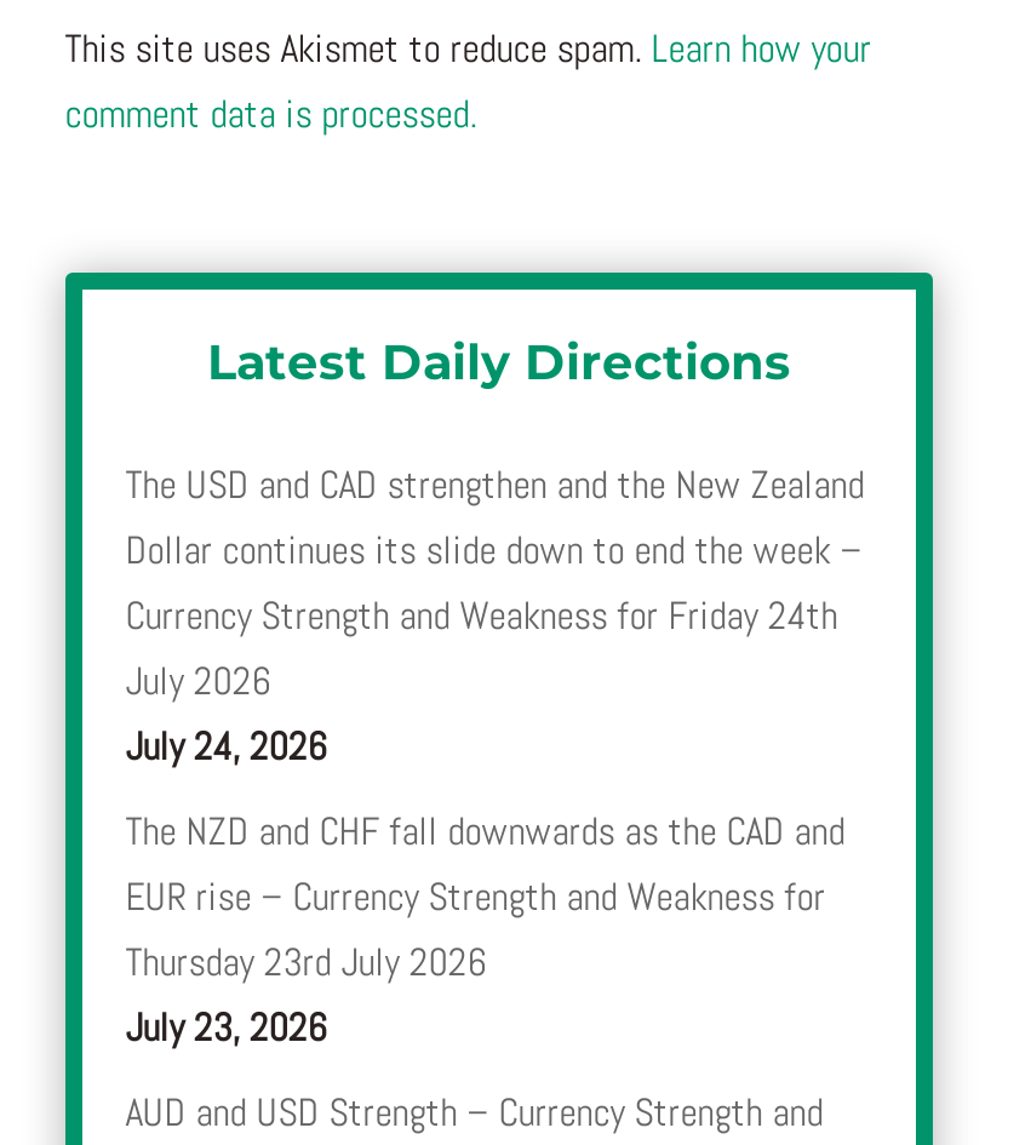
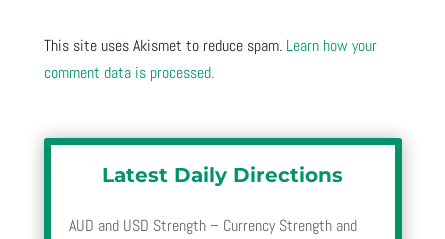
- The USD and CAD strengthen and the New Zealand
- Dollar continues its slide down to end the week –
- Currency Strength and Weakness for Friday 24th
- July 2026
- July 24, 2026
- The NZD and CHF fall downwards as the CAD and
- EUR rise – Currency Strength and Weakness for
- Thursday 23rd July 2026
- July 23, 2026
